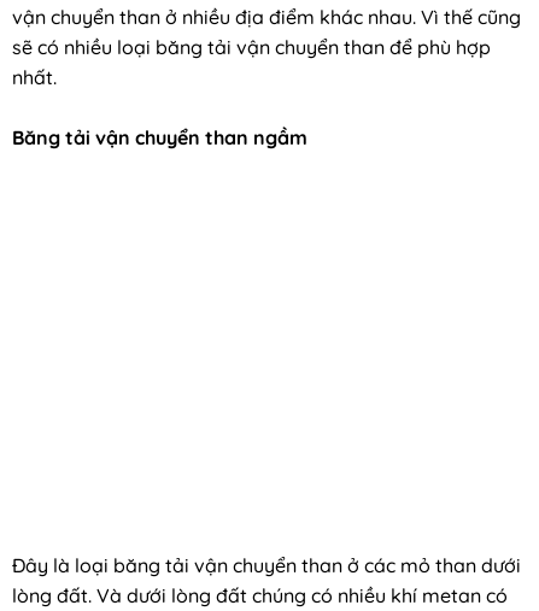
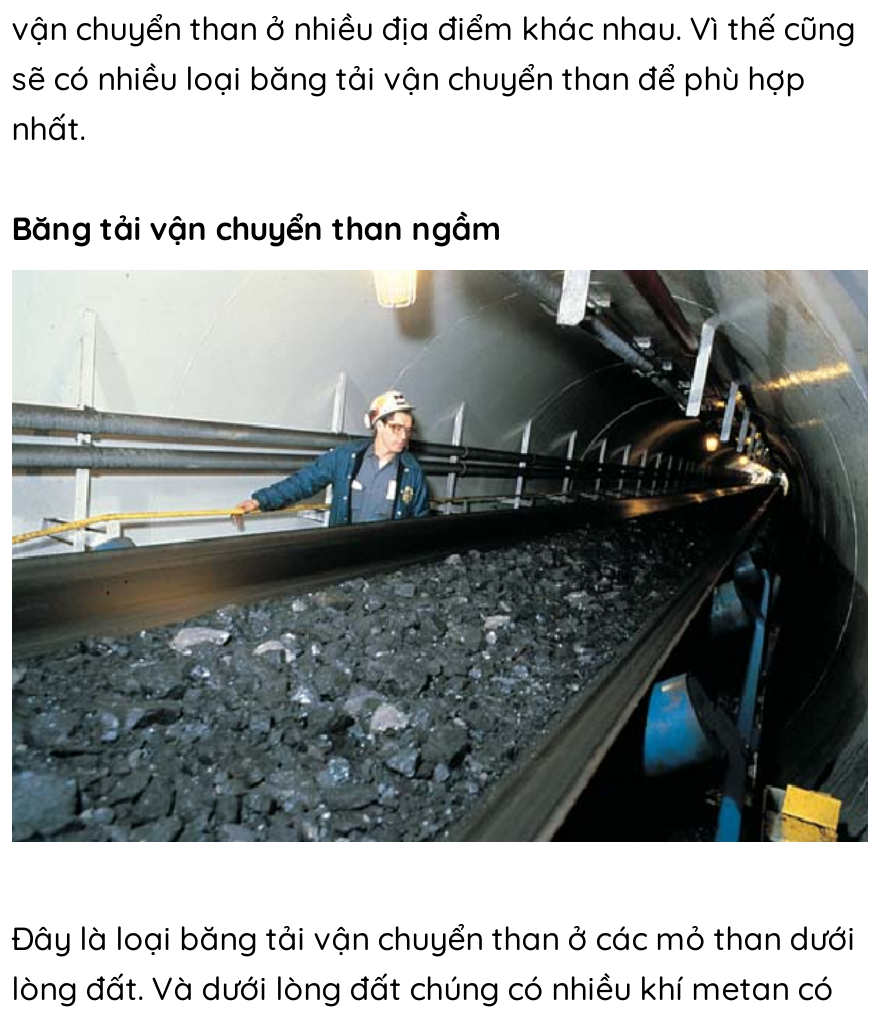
+ [image]
